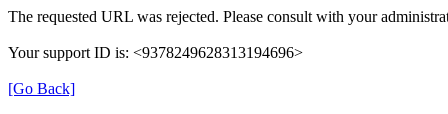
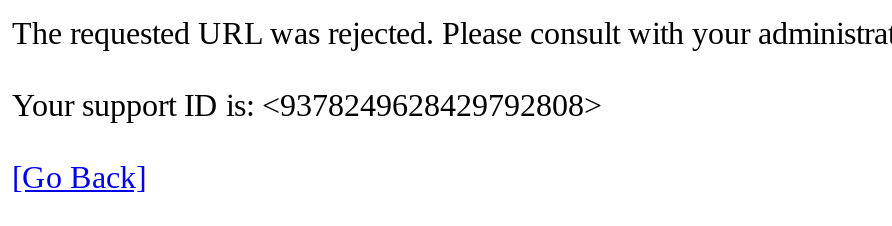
- Your support ID is: <9378249628313194696>
+ Your support ID is: <9378249628429792808>
